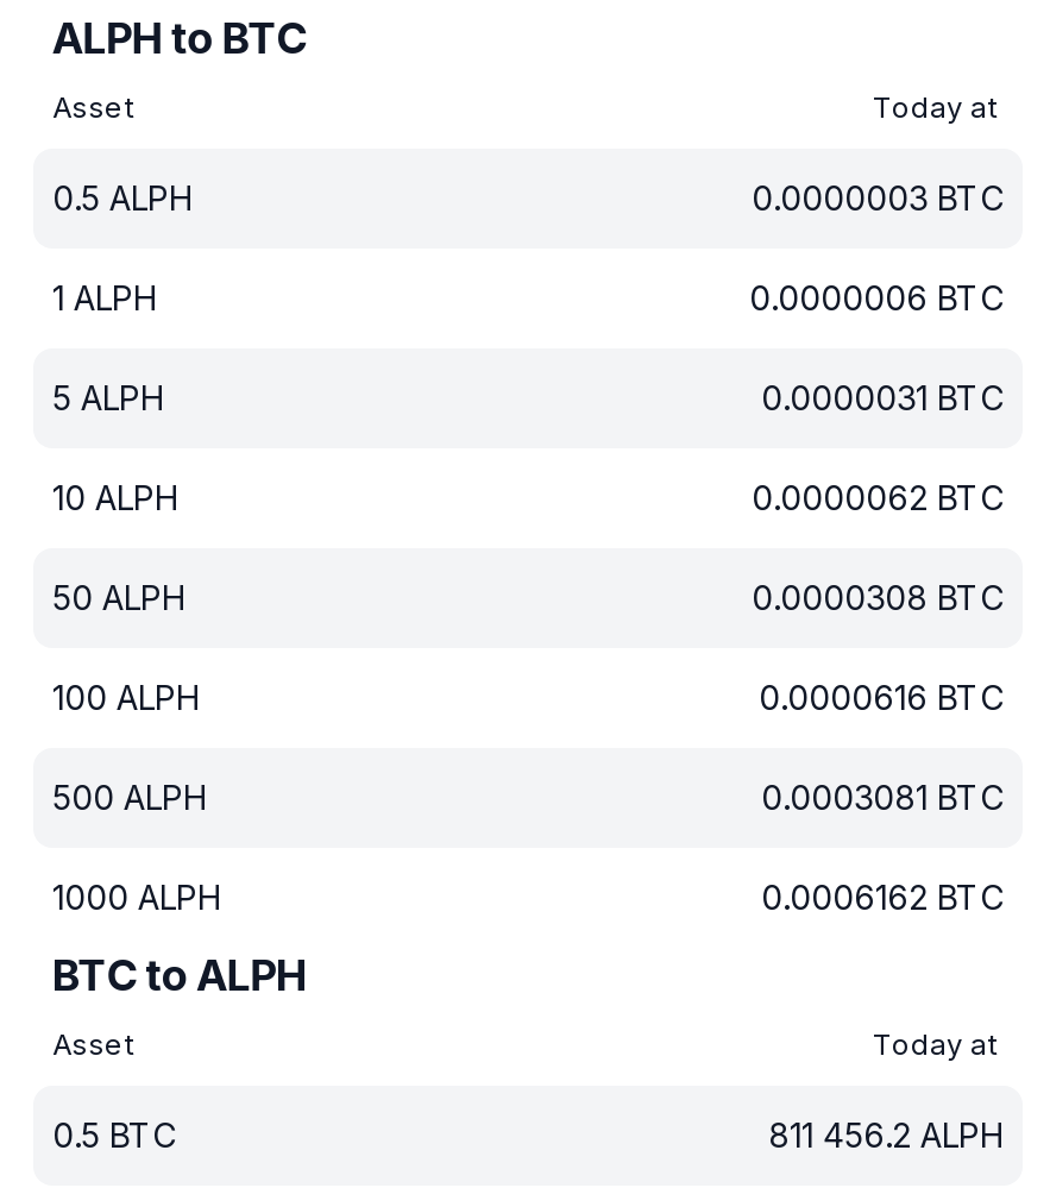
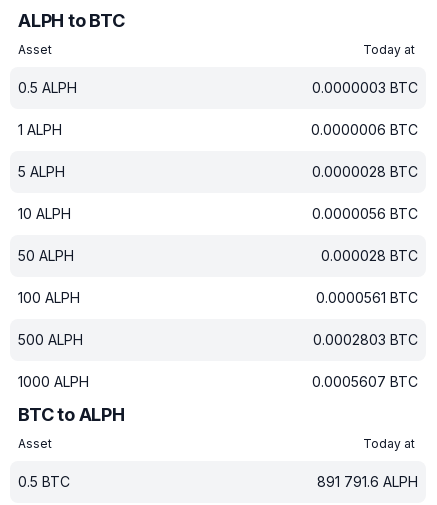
- 0.0000031 BTC
+ 0.0000028 BTC

- 0.0000062 BTC
+ 0.0000056 BTC

- 0.0000308 BTC
+ 0.000028 BTC

- 0.0000616 BTC
+ 0.0000561 BTC

- 0.0003081 BTC
+ 0.0002803 BTC

- 0.0006162 BTC
+ 0.0005607 BTC

- 811 456.2 ALPH
+ 891 791.6 ALPH
